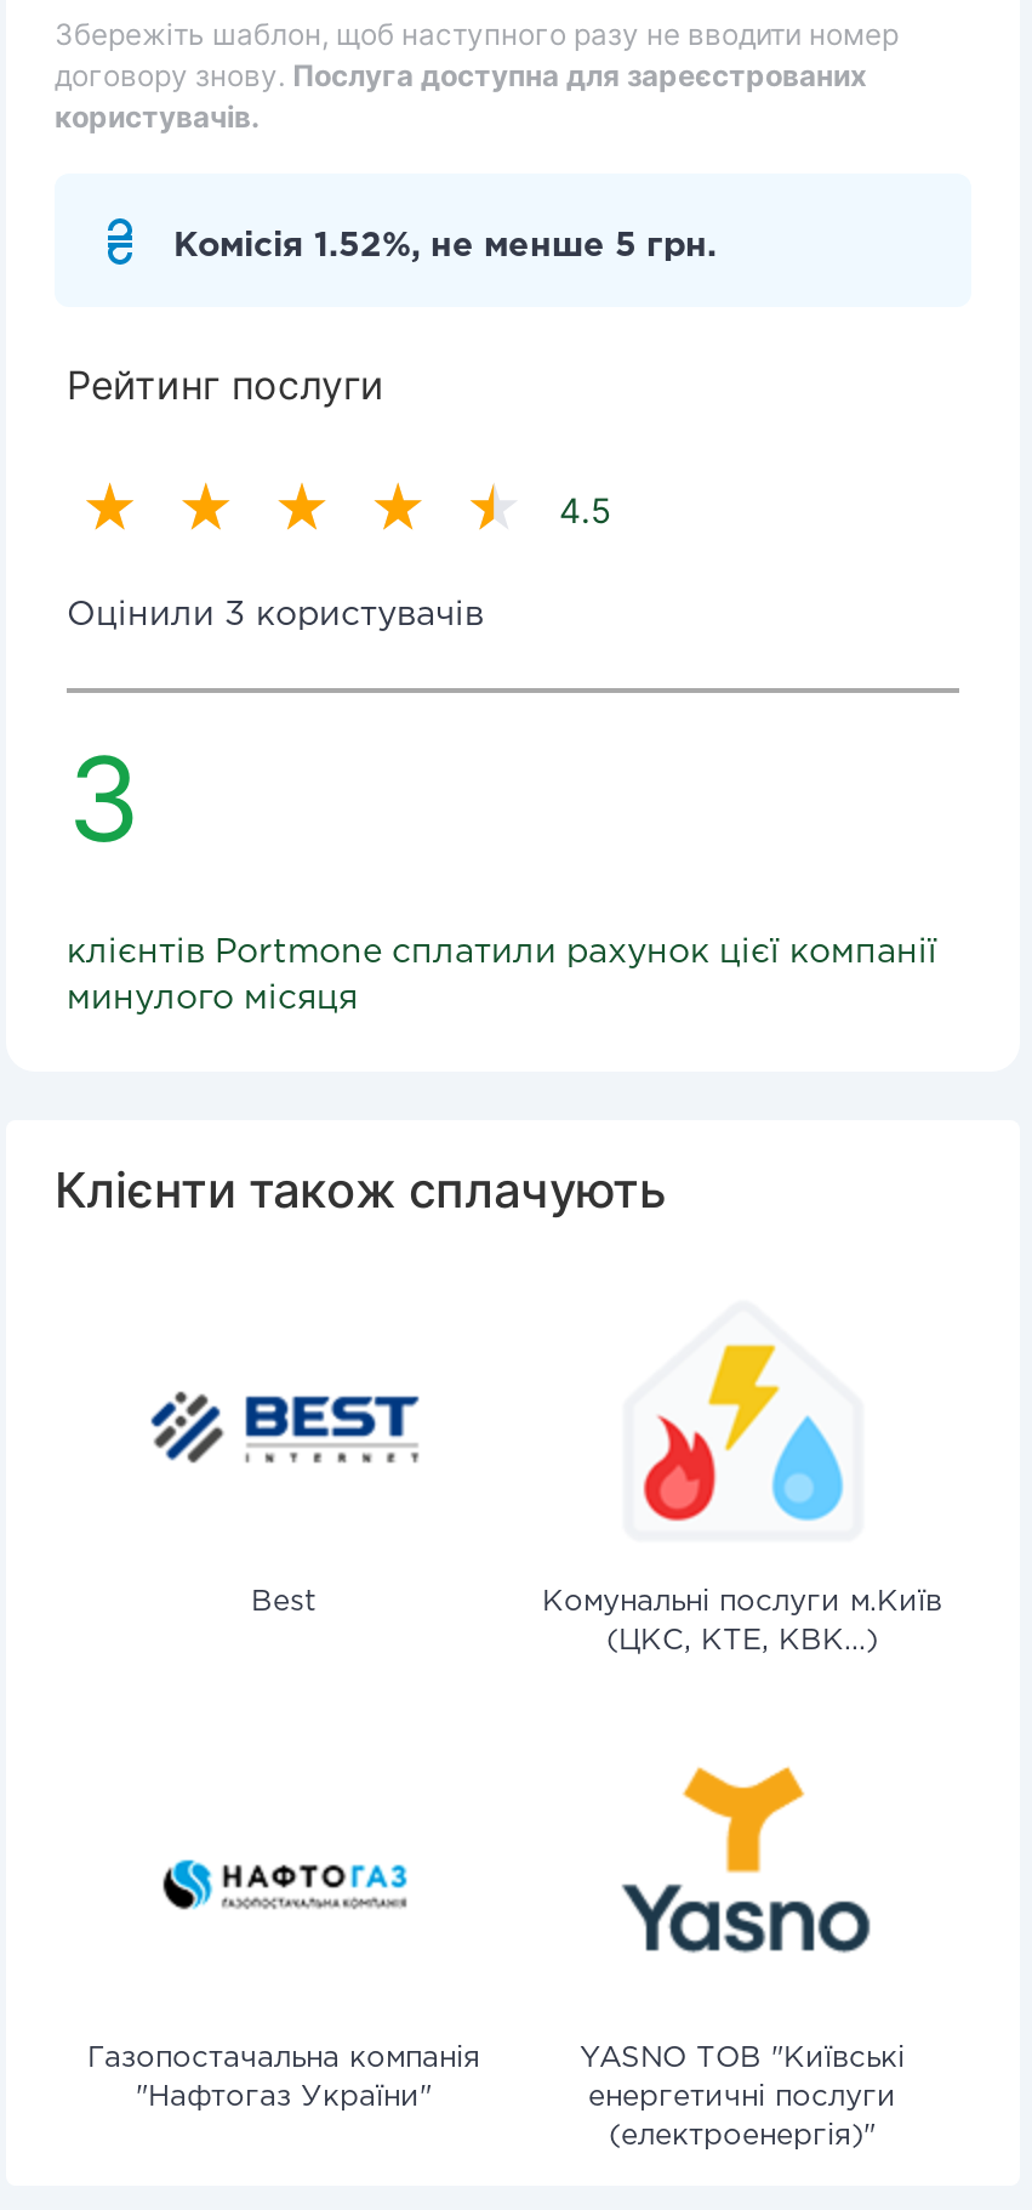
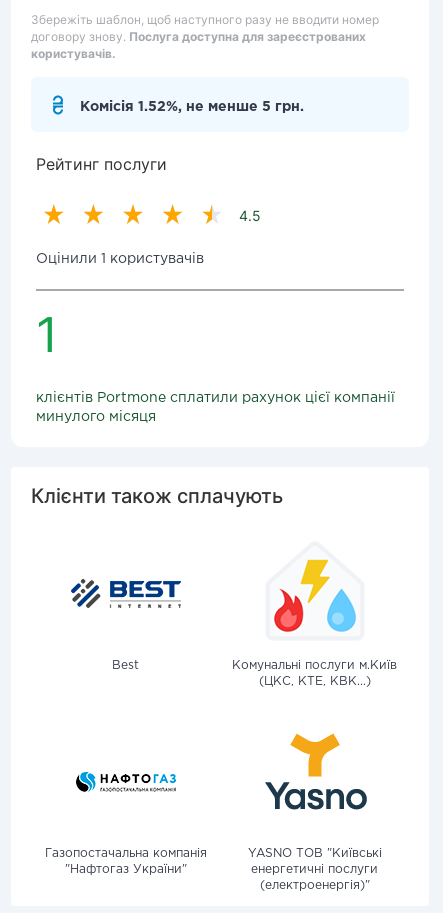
- Оцінили 3 користувачів
+ Оцінили 1 користувачів

- 3
+ 1
